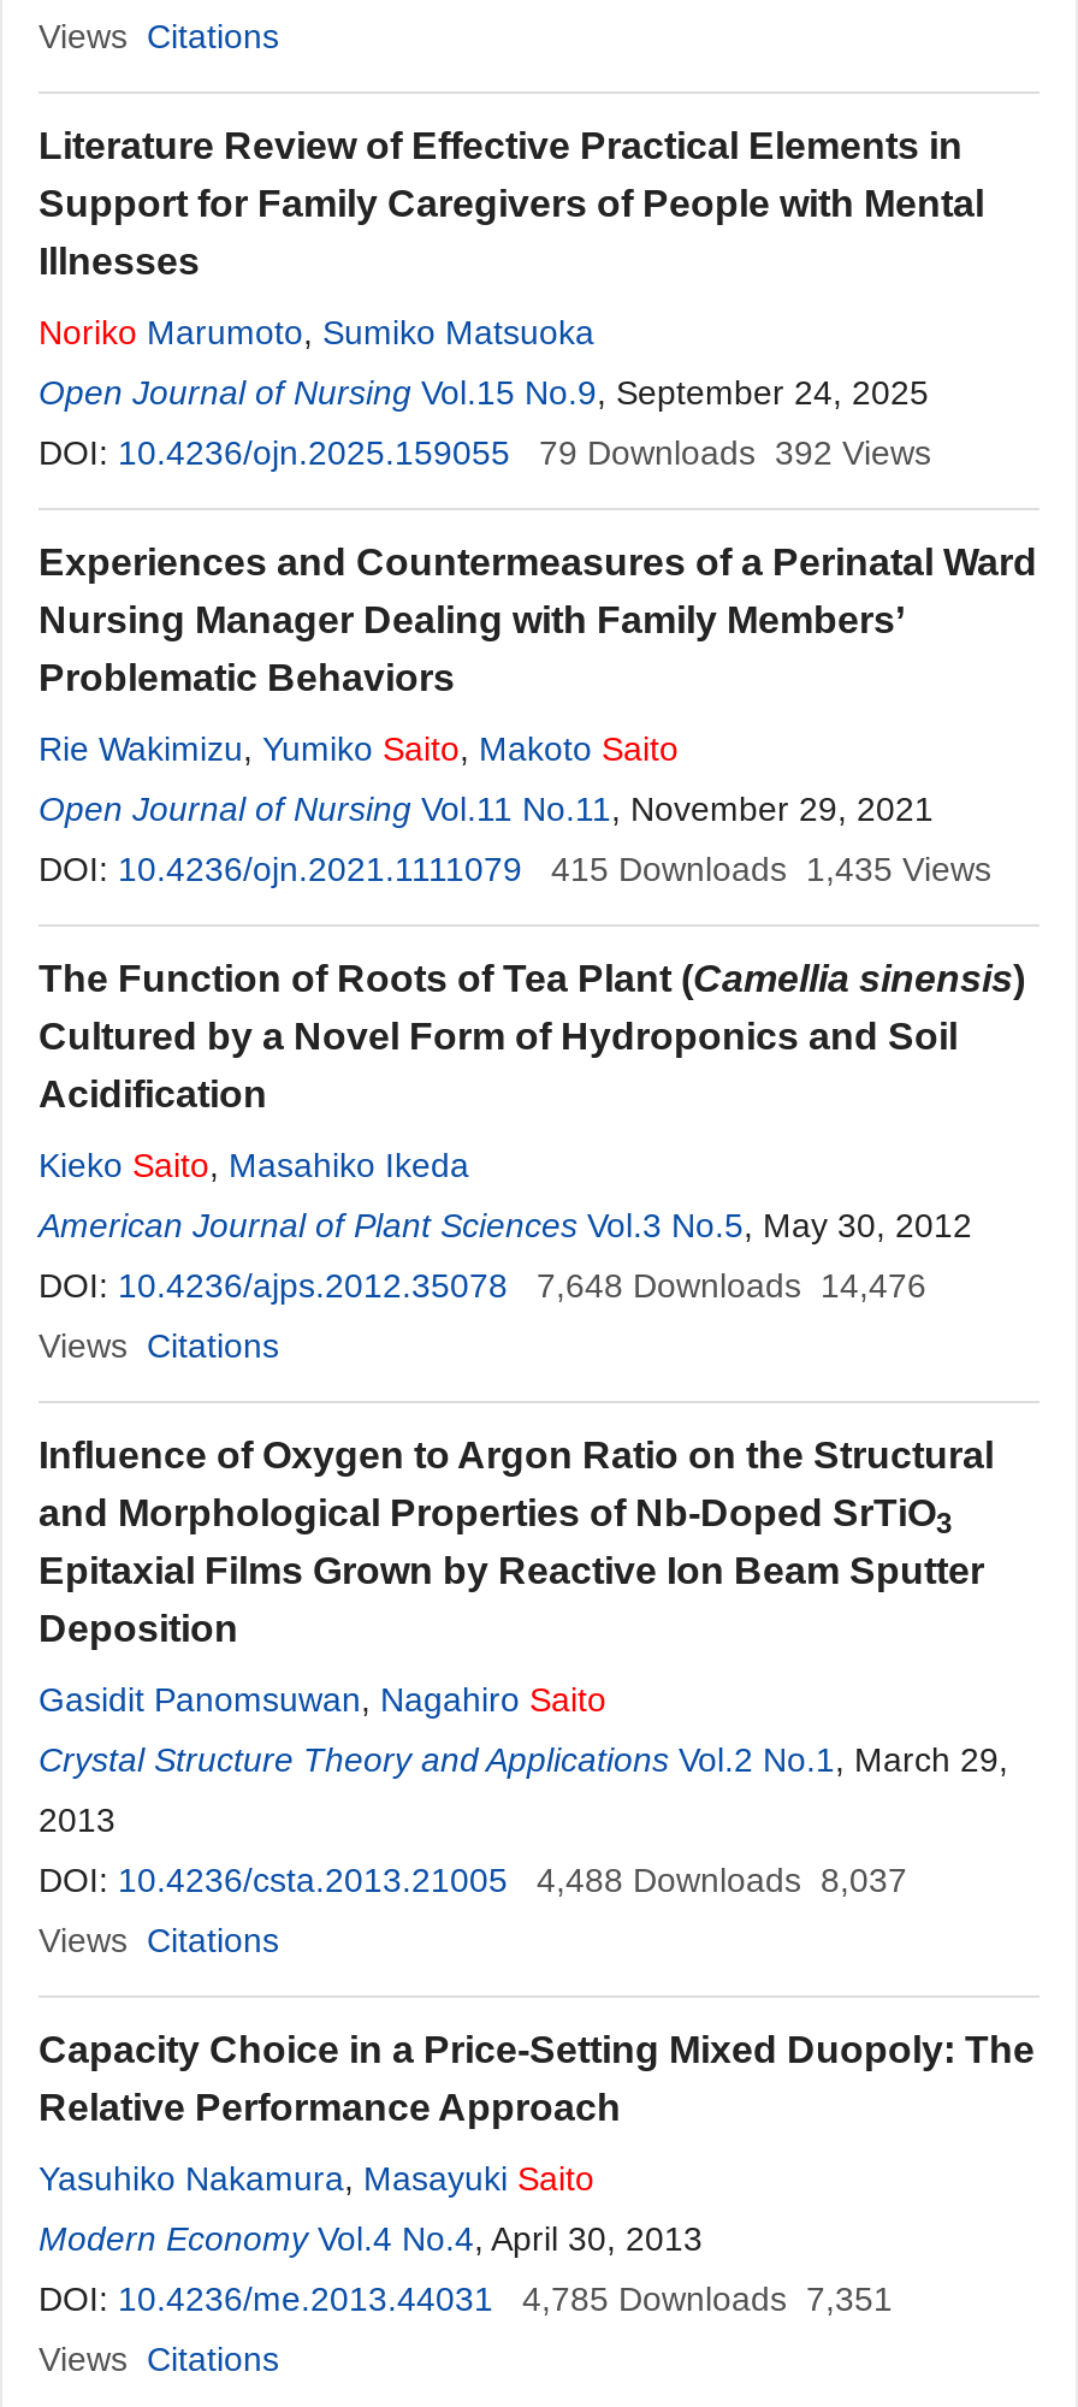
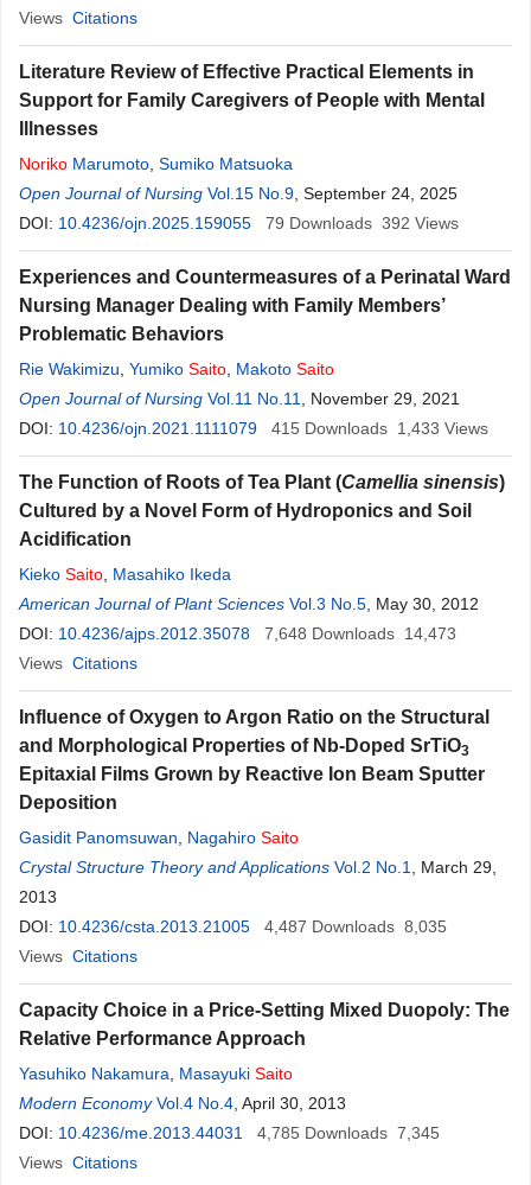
- 415 Downloads 1,435 Views
+ 415 Downloads 1,433 Views

- DOI: 10.4236/ajps.2012.35078 7,648 Downloads 14,476
+ DOI: 10.4236/ajps.2012.35078 7,648 Downloads 14,473

- DOI: 10.4236/csta.2013.21005 4,488 Downloads 8,037
+ DOI: 10.4236/csta.2013.21005 4,487 Downloads 8,035

- DOI: 10.4236/me.2013.44031 4,785 Downloads 7,351
+ DOI: 10.4236/me.2013.44031 4,785 Downloads 7,345
